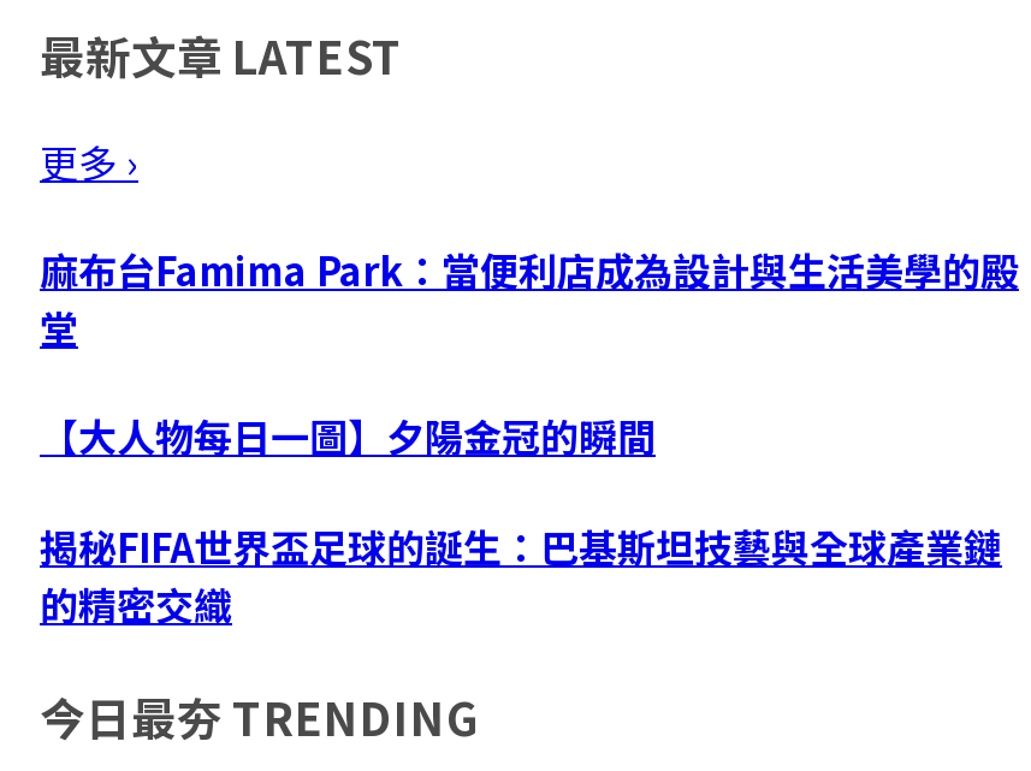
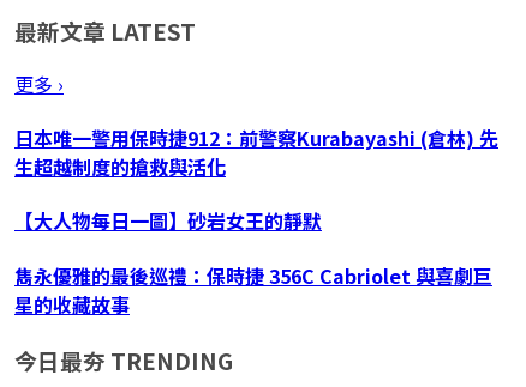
- 麻布台Famima Park：當便利店成為設計與生活美學的殿
- 堂
+ 日本唯一警用保時捷912：前警察Kurabayashi (倉林) 先
+ 生超越制度的搶救與活化

- 【大人物每日一圖】夕陽金冠的瞬間
+ 【大人物每日一圖】砂岩女王的靜默

- 揭秘FIFA世界盃足球的誕生：巴基斯坦技藝與全球產業鏈
- 的精密交織
+ 雋永優雅的最後巡禮：保時捷 356C Cabriolet 與喜劇巨
+ 星的收藏故事
